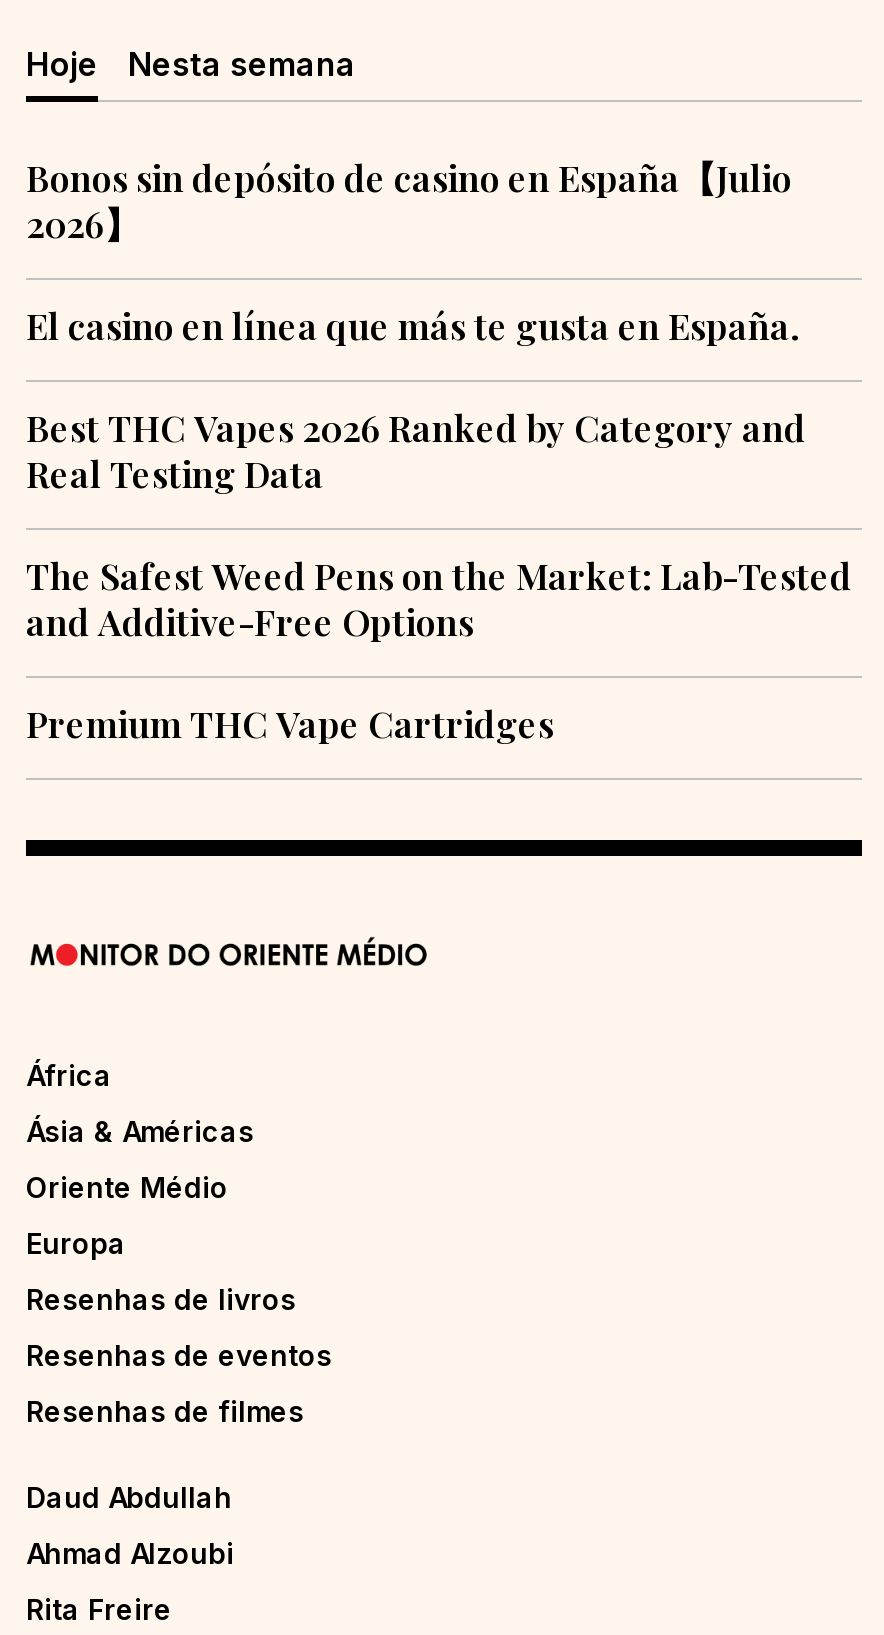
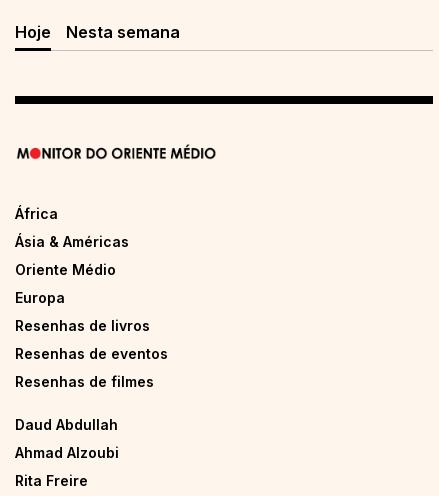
- Bonos sin depósito de casino en España【Julio
- 2026】
- El casino en línea que más te gusta en España.
- Best THC Vapes 2026 Ranked by Category and
- Real Testing Data
- The Safest Weed Pens on the Market: Lab-Tested
- and Additive-Free Options
- Premium THC Vape Cartridges
